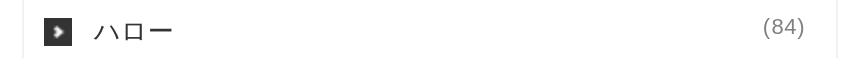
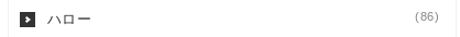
- (84)
+ (86)
